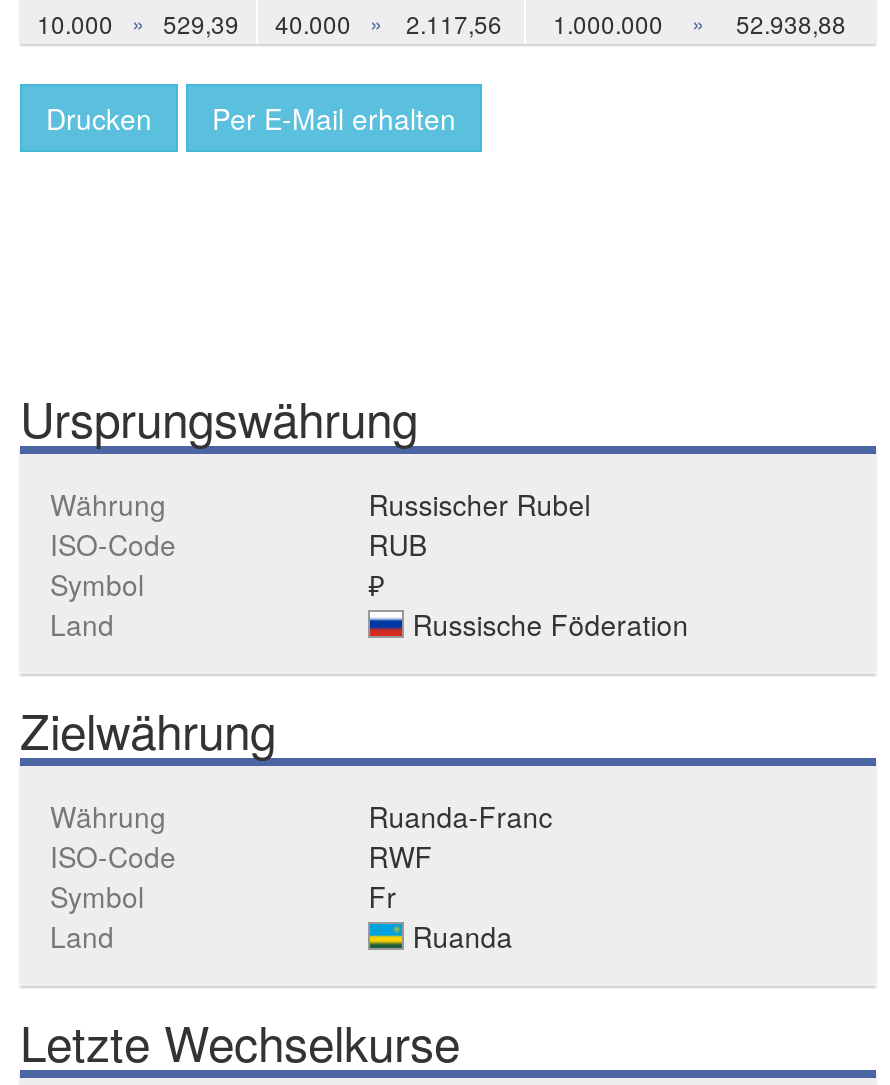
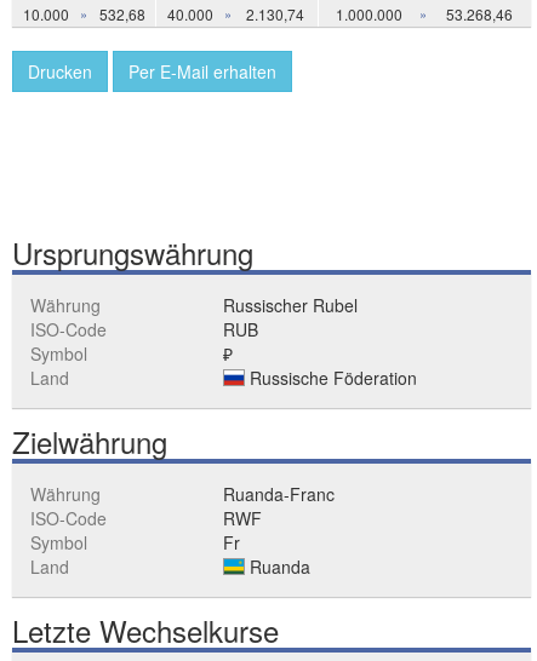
- 10.000 » 529,39
+ 10.000 » 532,68

- 2.117,56
+ 2.130,74

- 52.938,88
+ 53.268,46
